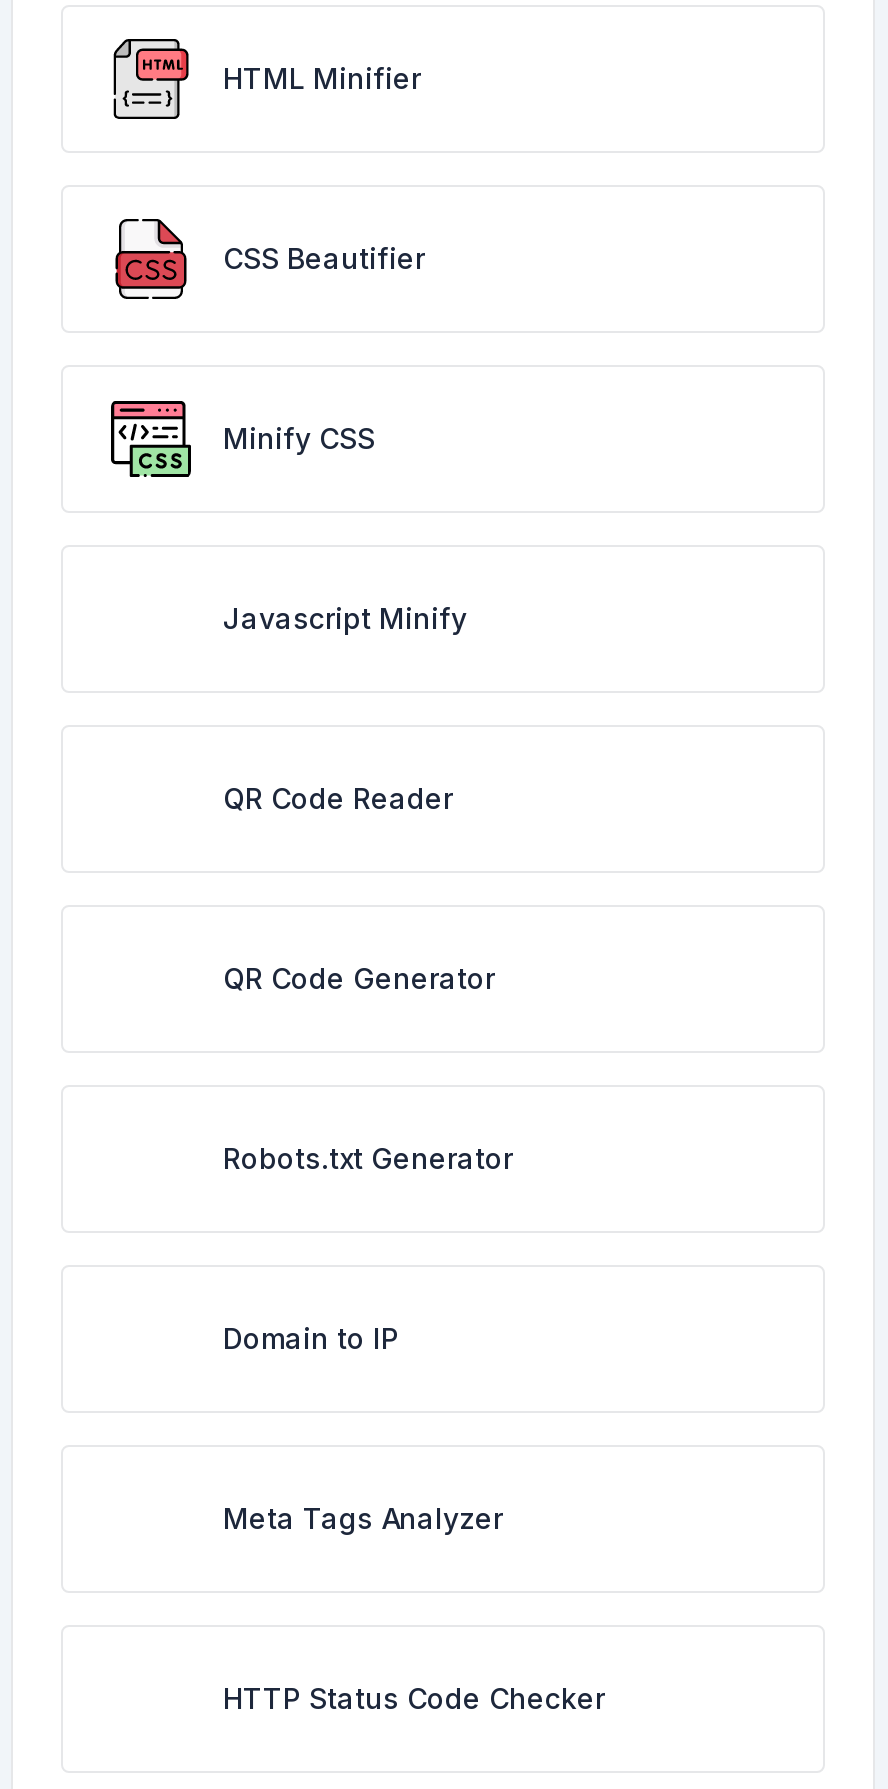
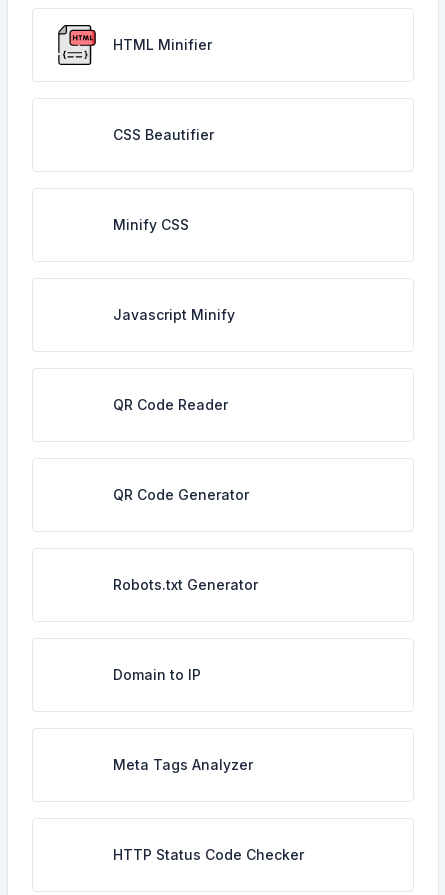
- [image]

- [image]
